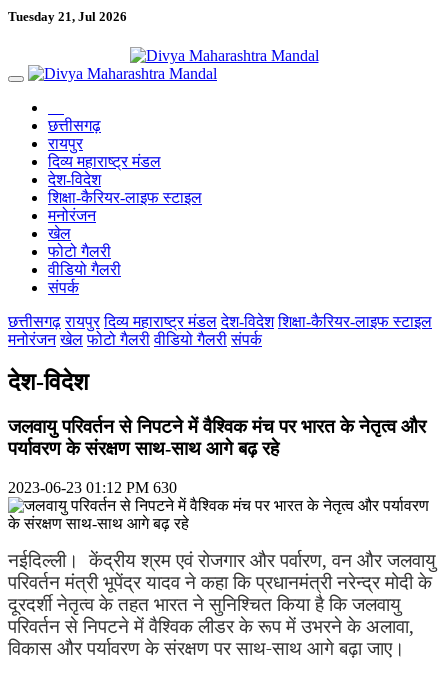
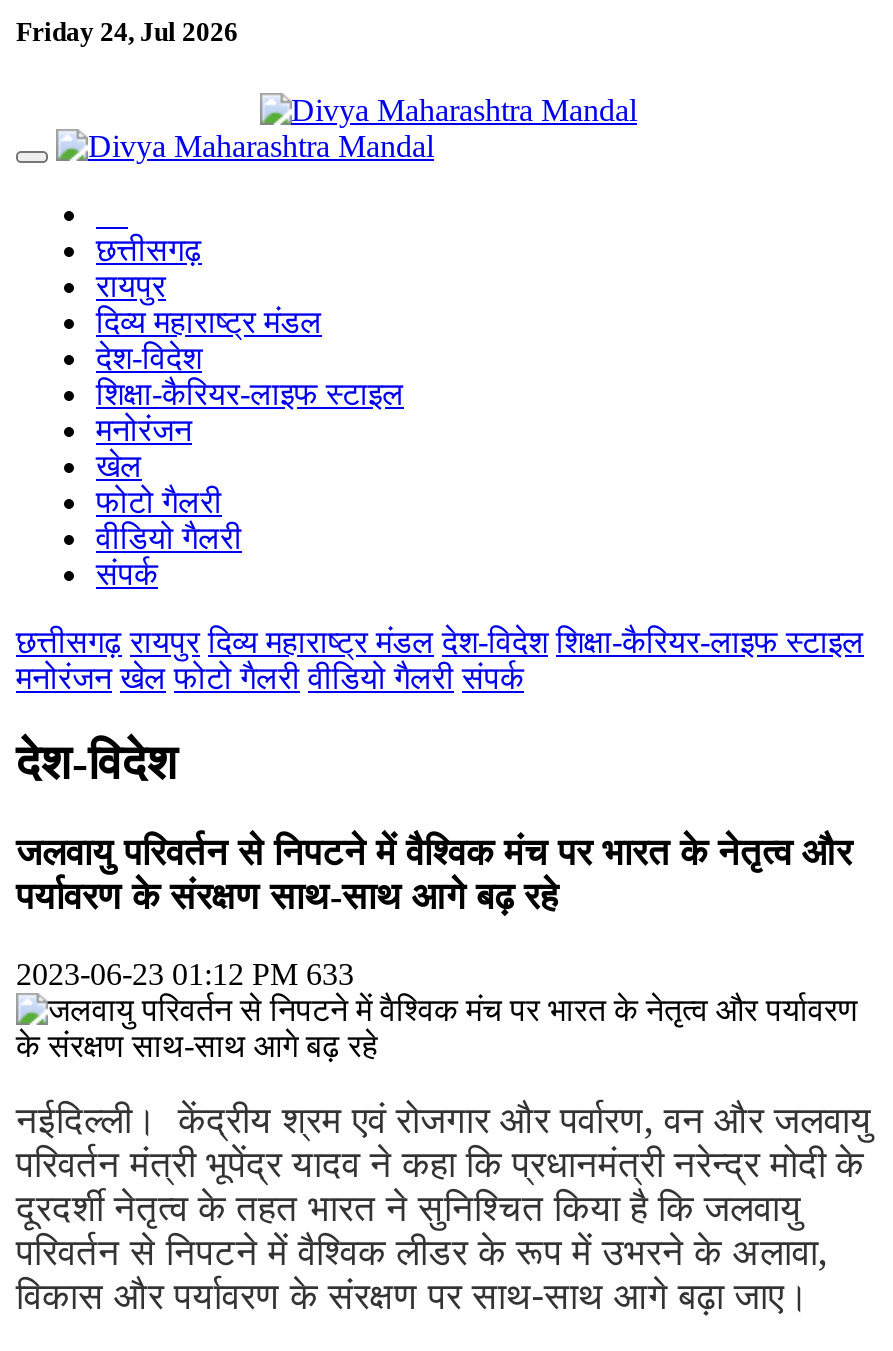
- Tuesday 21, Jul 2026
+ Friday 24, Jul 2026

- 2023-06-23 01:12 PM 630
+ 2023-06-23 01:12 PM 633
